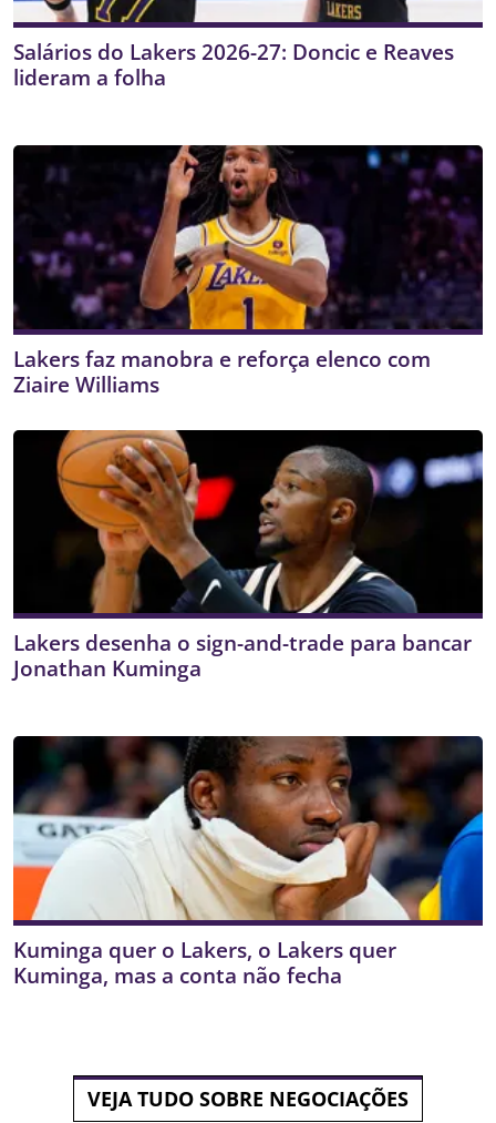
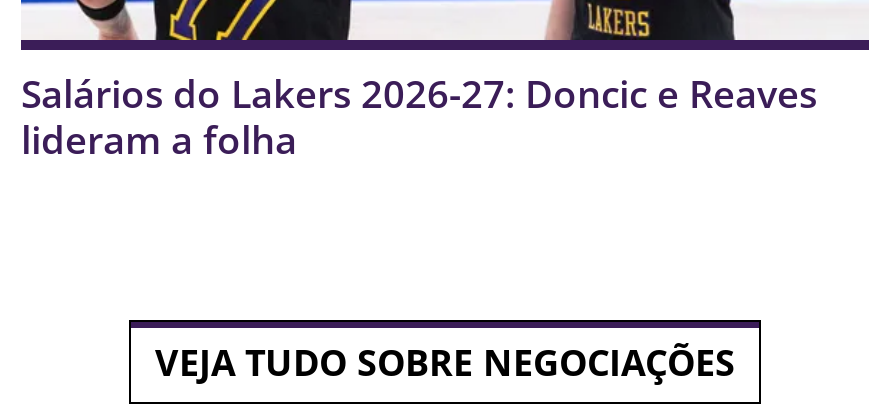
- [image]
- Lakers faz manobra e reforça elenco com
- Ziaire Williams

- [image]
- Lakers desenha o sign-and-trade para bancar
- Jonathan Kuminga

- [image]
- Kuminga quer o Lakers, o Lakers quer
- Kuminga, mas a conta não fecha
